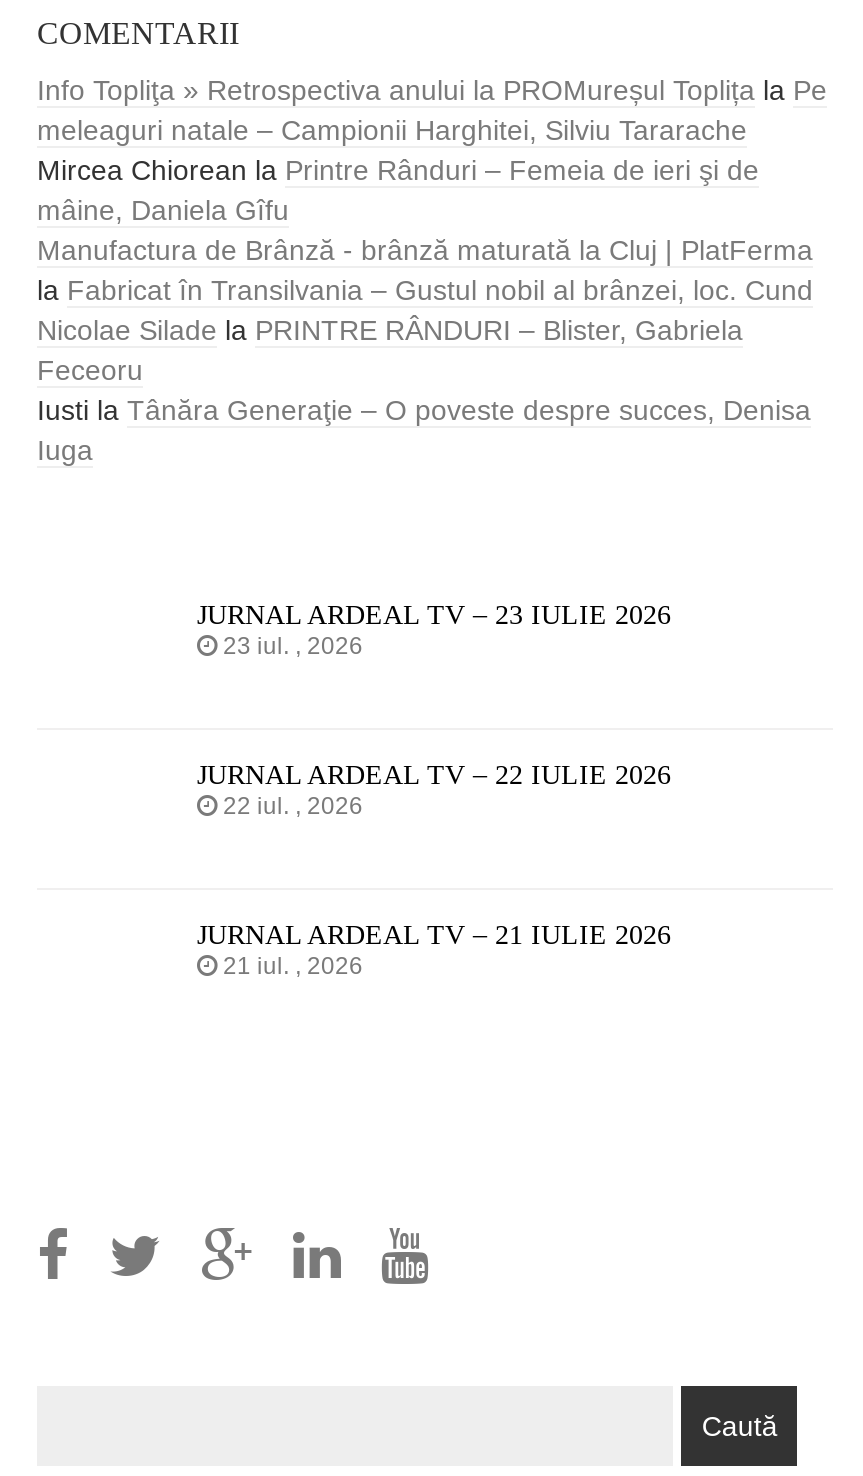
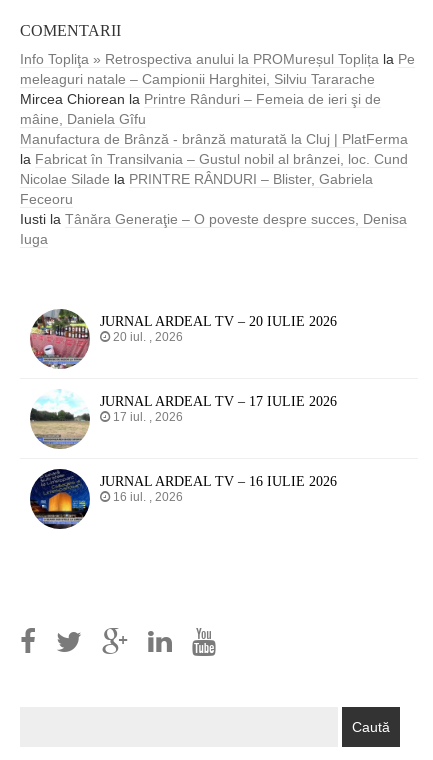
+ [image]

+ [image]

+ [image]

- JURNAL ARDEAL TV – 23 IULIE 2026
+ JURNAL ARDEAL TV – 20 IULIE 2026

- 23 iul. , 2026
+ 20 iul. , 2026

- JURNAL ARDEAL TV – 22 IULIE 2026
+ JURNAL ARDEAL TV – 17 IULIE 2026

- 22 iul. , 2026
+ 17 iul. , 2026

- JURNAL ARDEAL TV – 21 IULIE 2026
+ JURNAL ARDEAL TV – 16 IULIE 2026

- 21 iul. , 2026
+ 16 iul. , 2026
